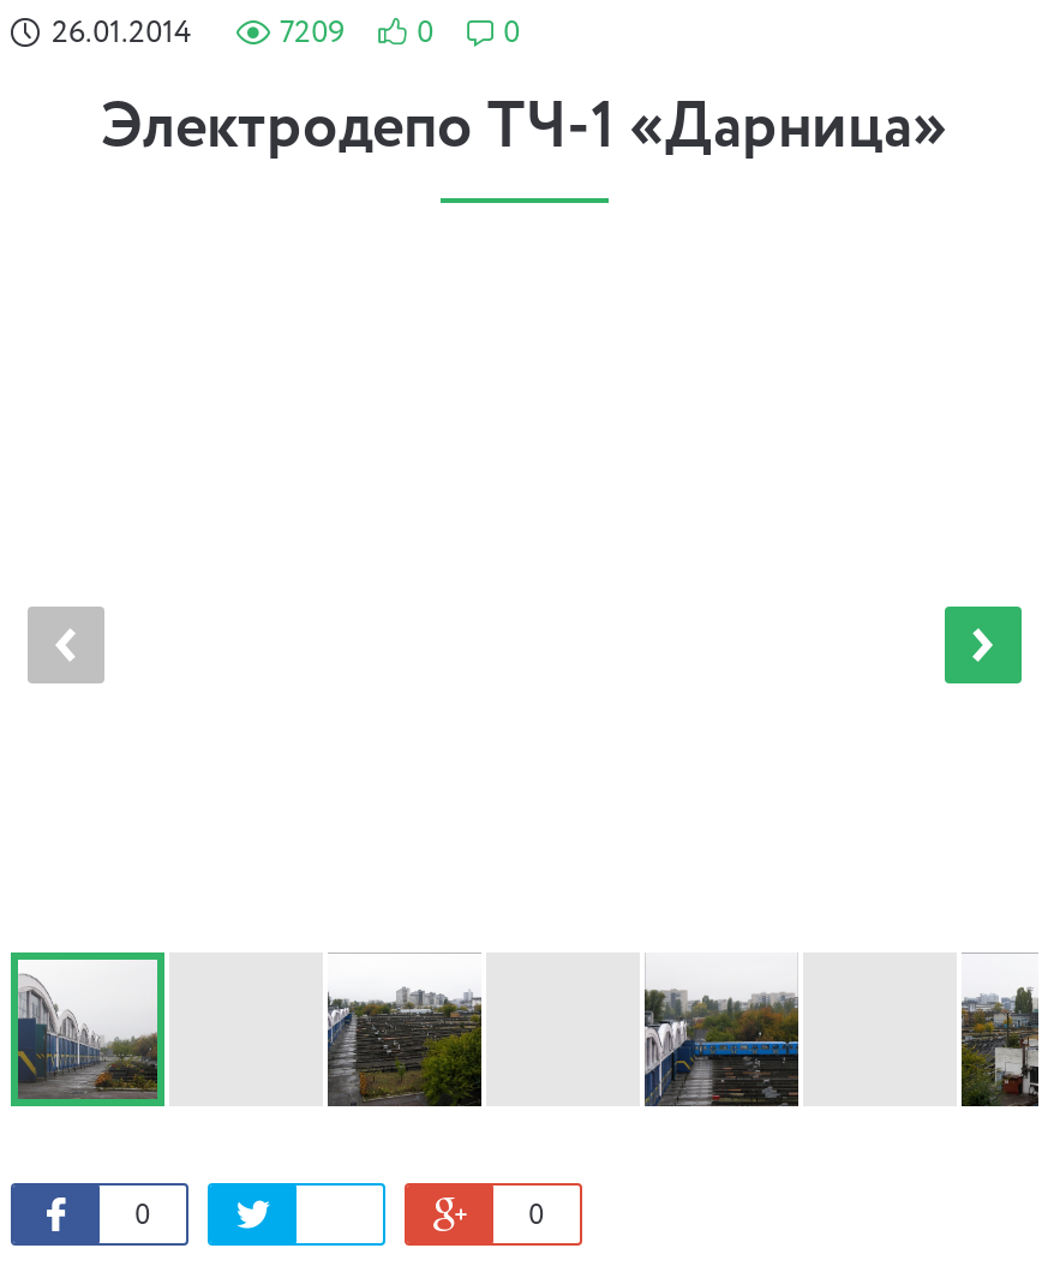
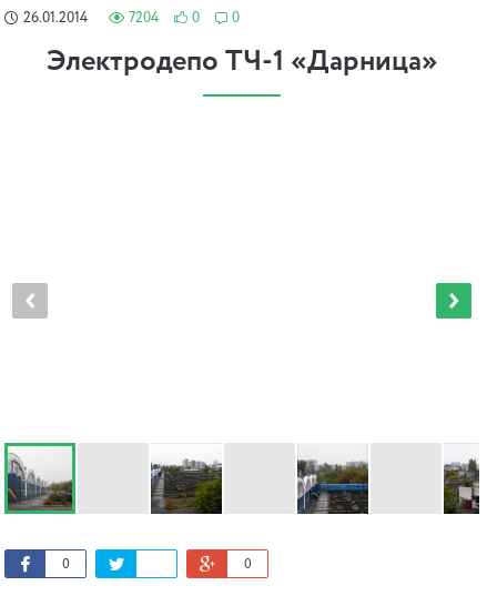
- 7209
+ 7204
